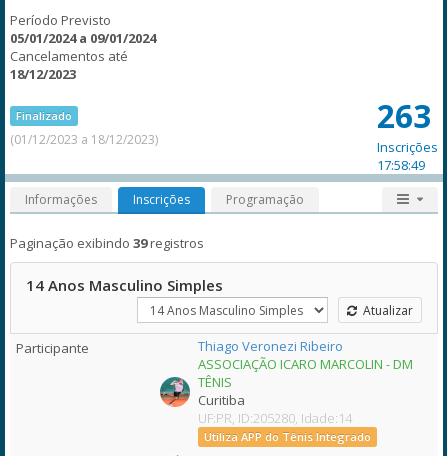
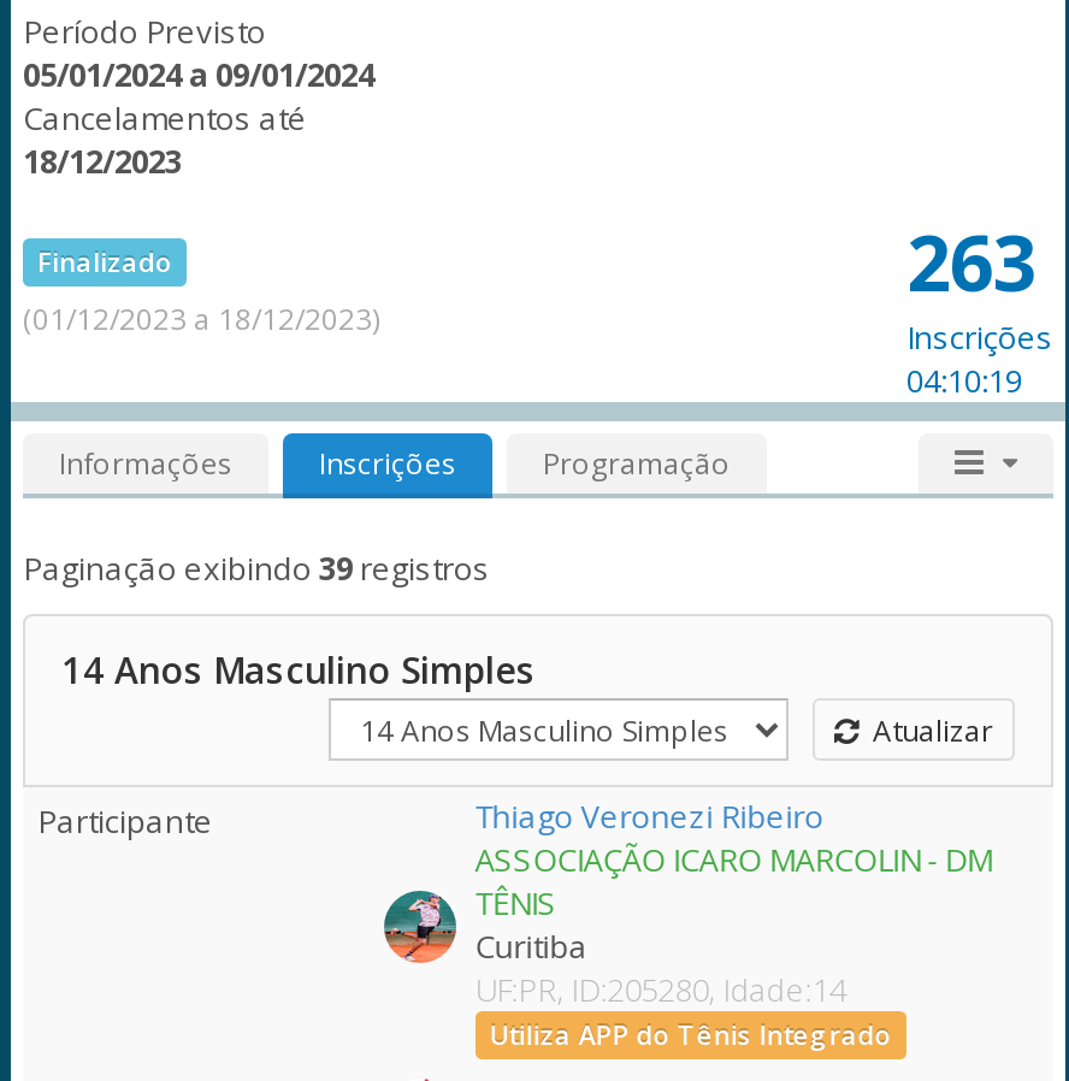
- 17:58:49
+ 04:10:19
